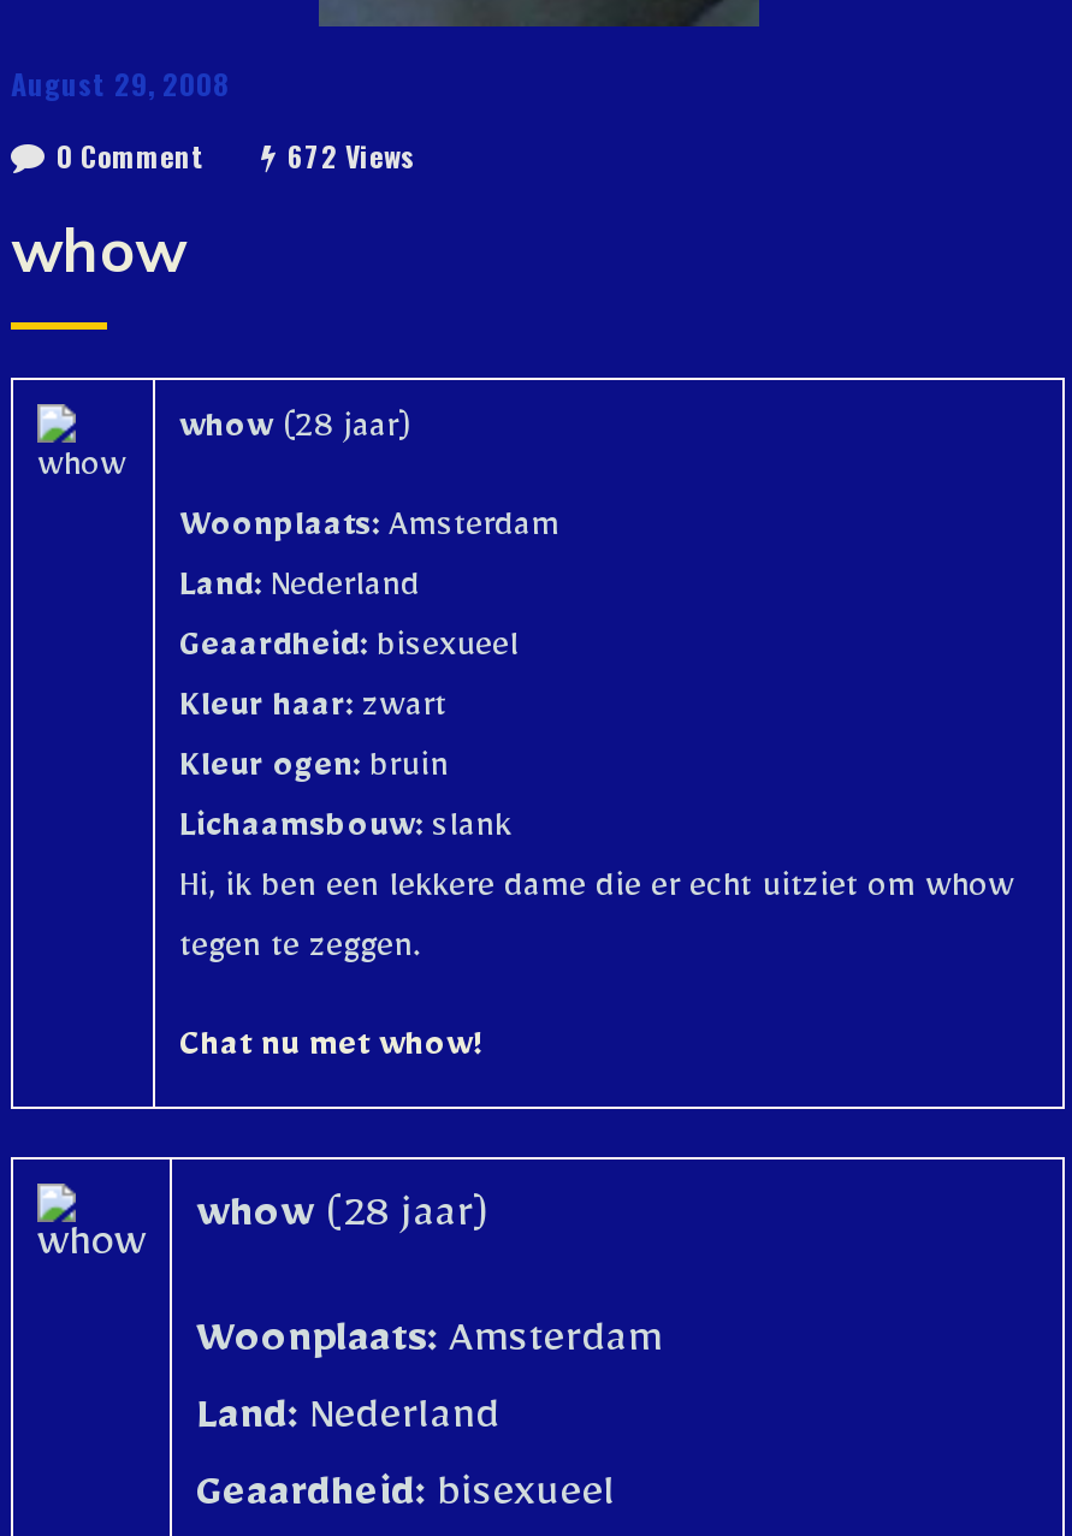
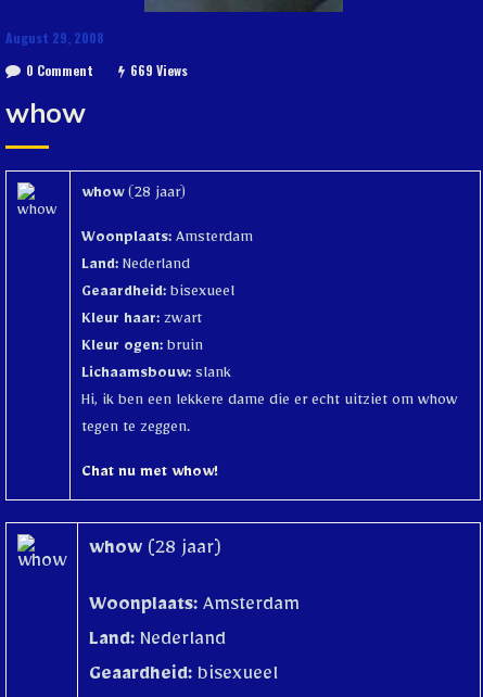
- 0 Comment 672 Views
+ 0 Comment 669 Views
